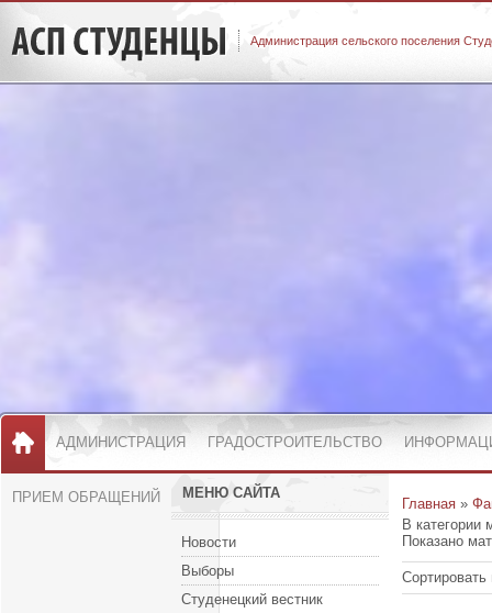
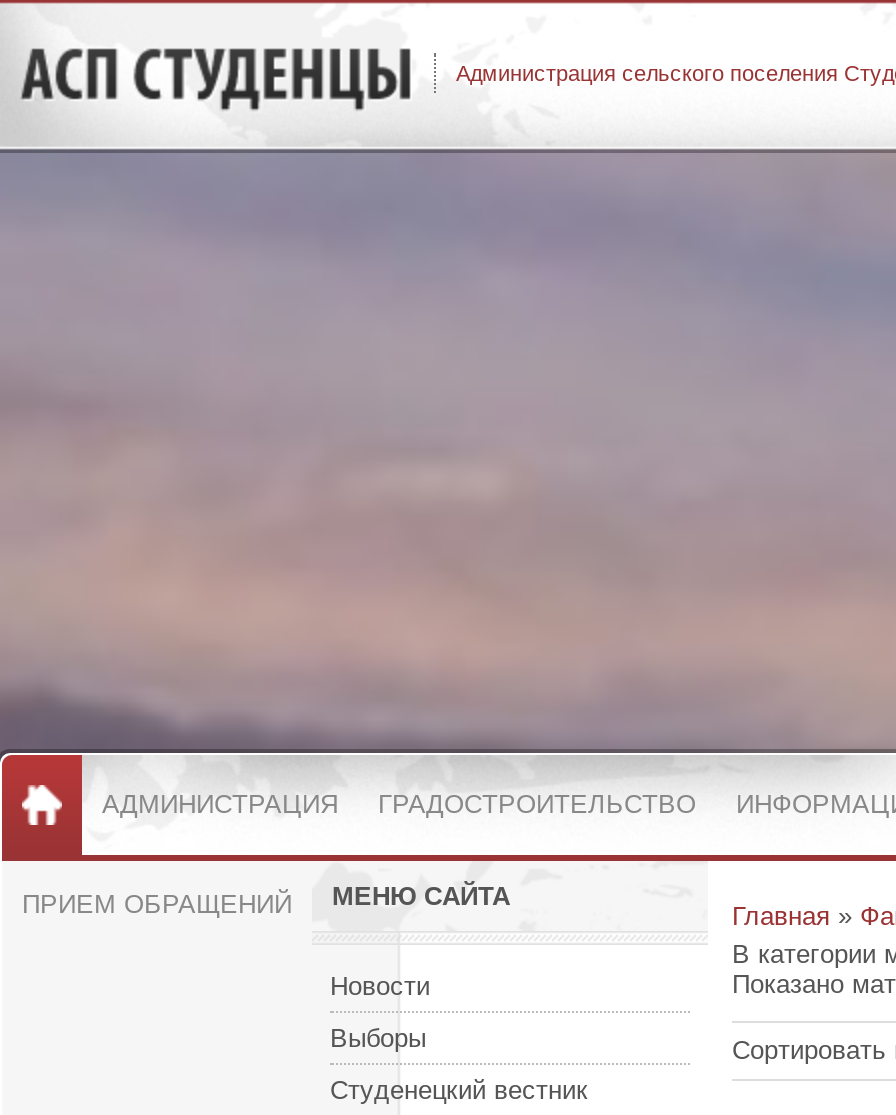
- [image]
+ [image]
